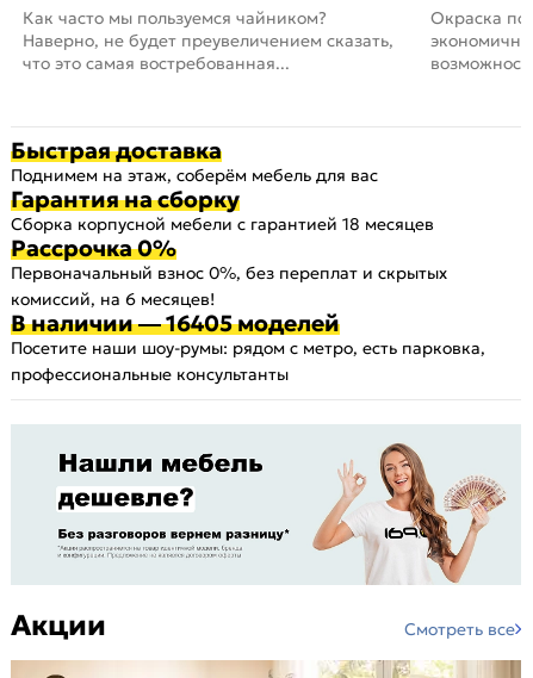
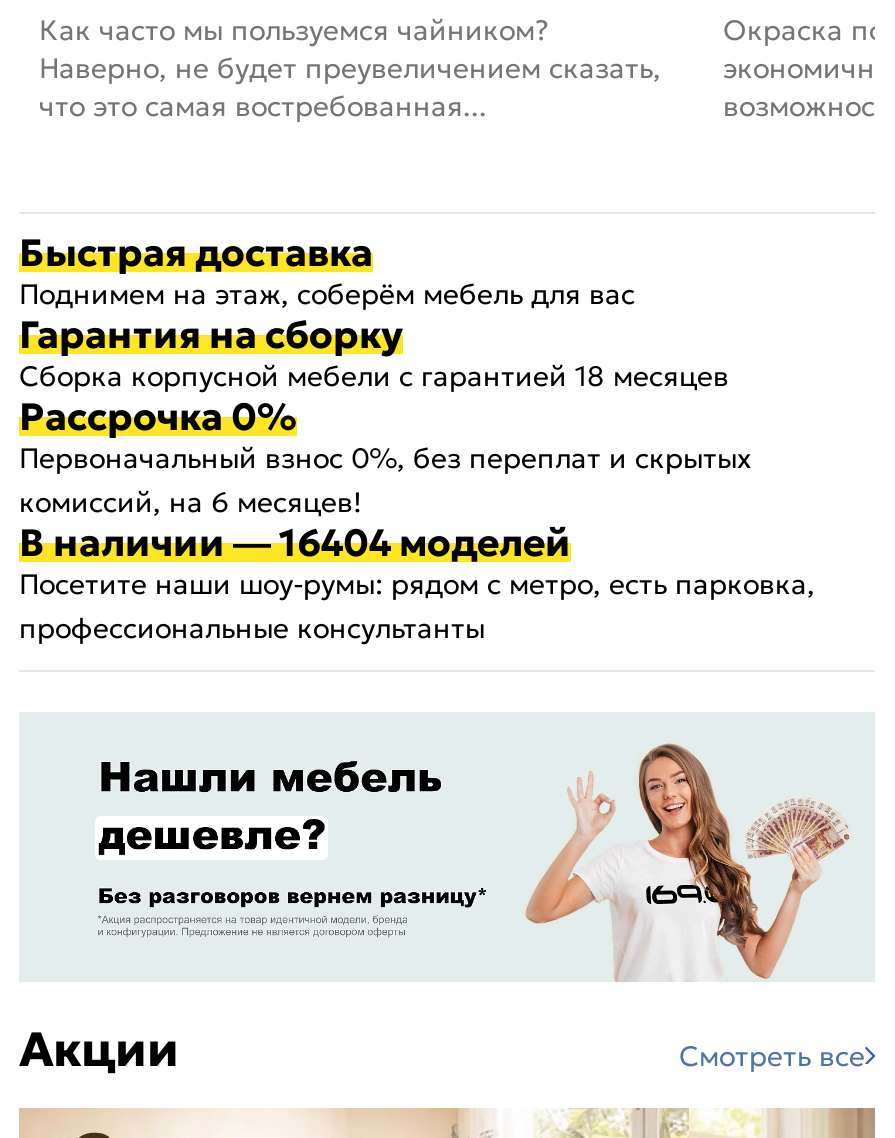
- В наличии — 16405 моделей
+ В наличии — 16404 моделей
